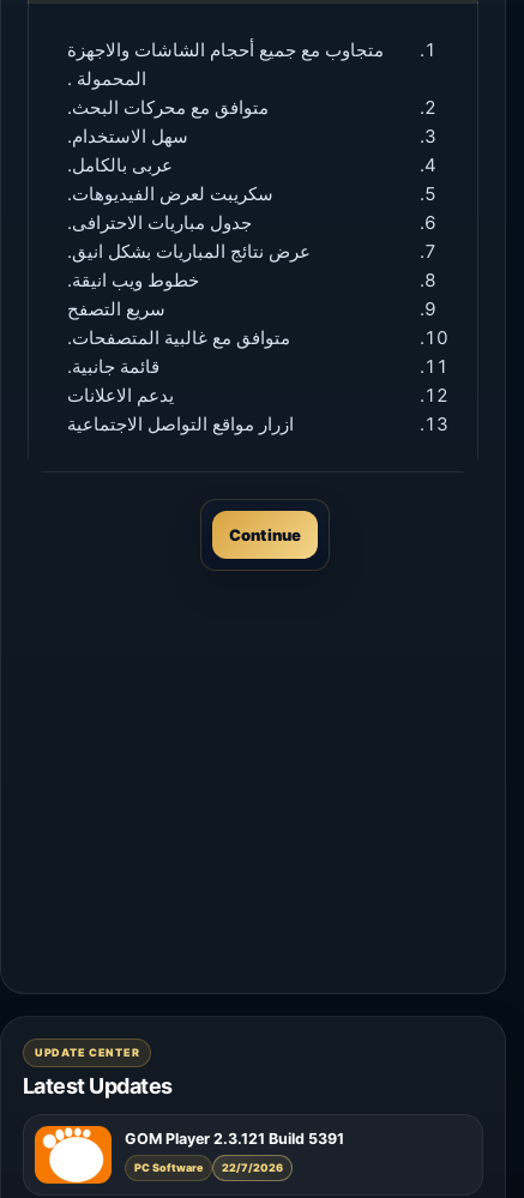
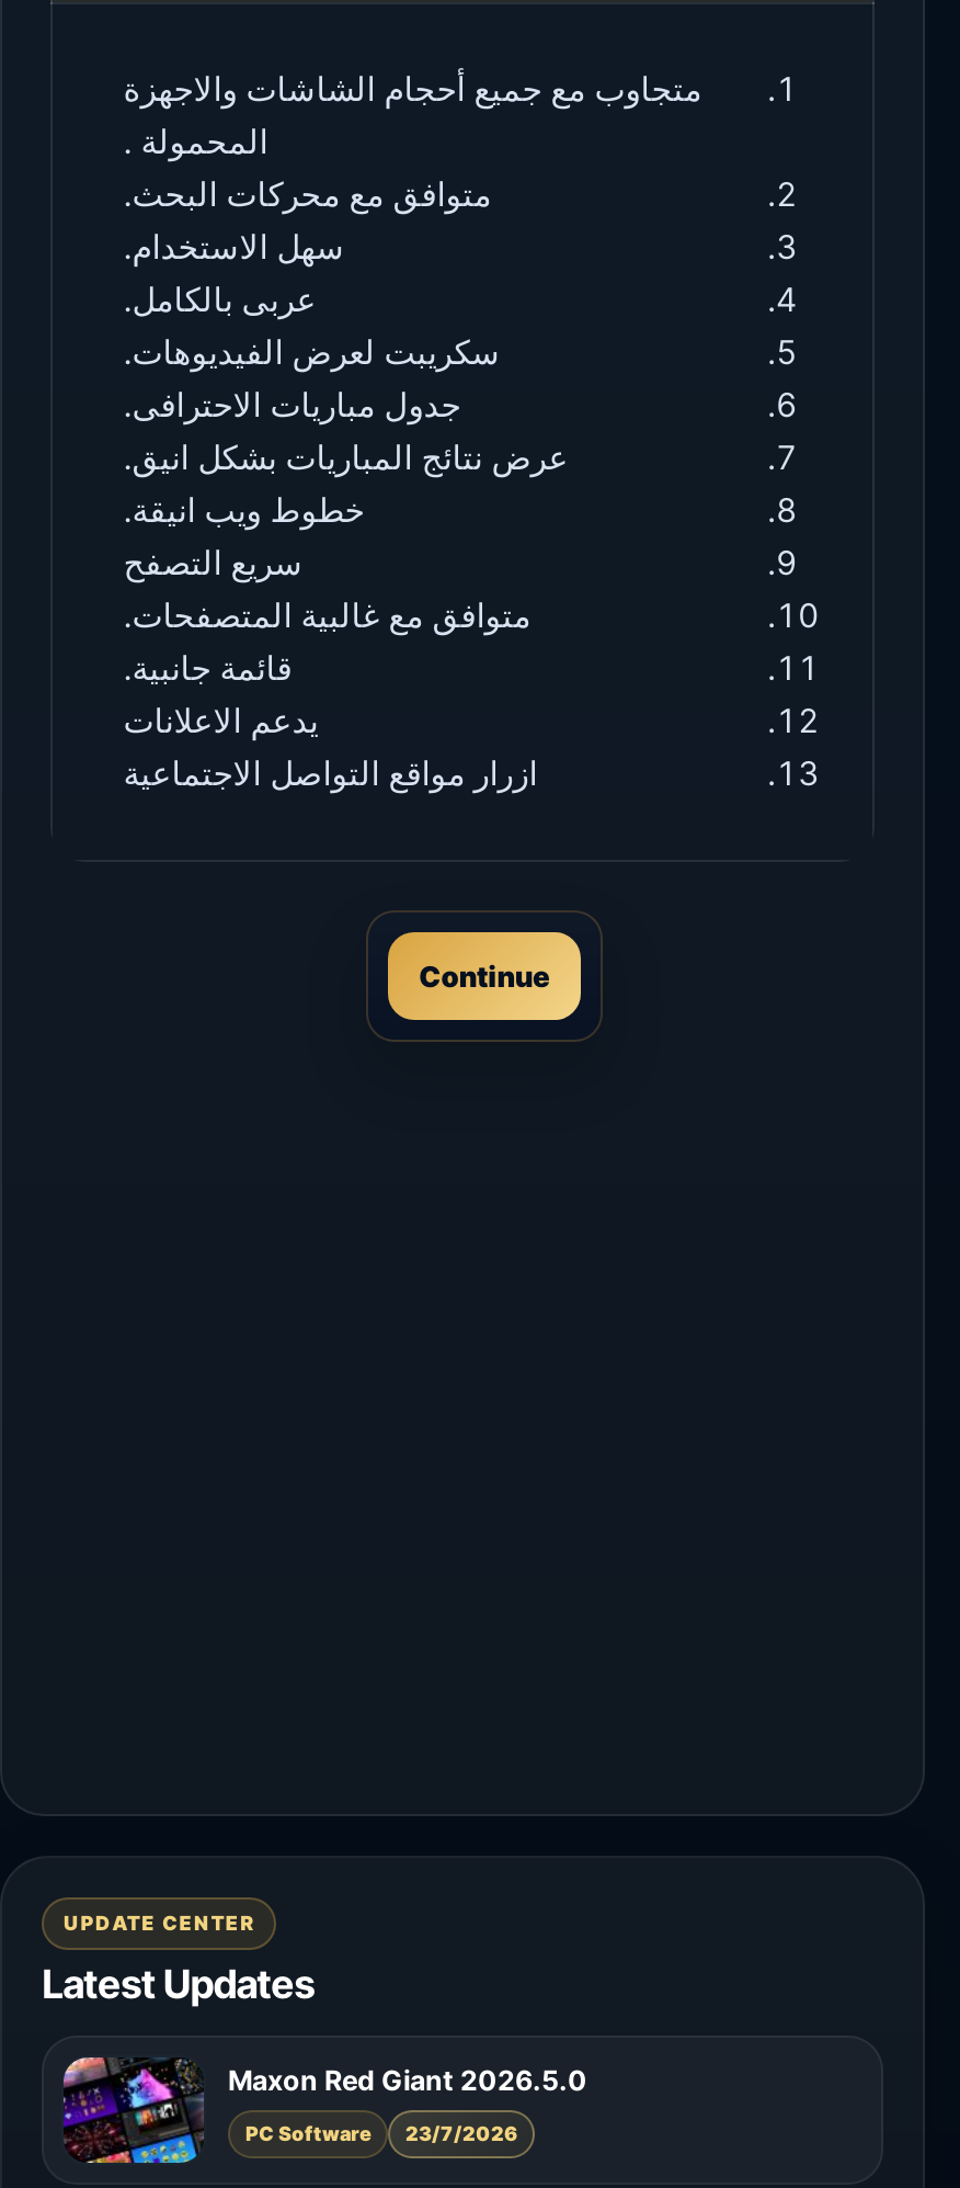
- [image]
- GOM Player 2.3.121 Build 5391
+ [image]
+ Maxon Red Giant 2026.5.0

- PC Software 22/7/2026
+ PC Software 23/7/2026
